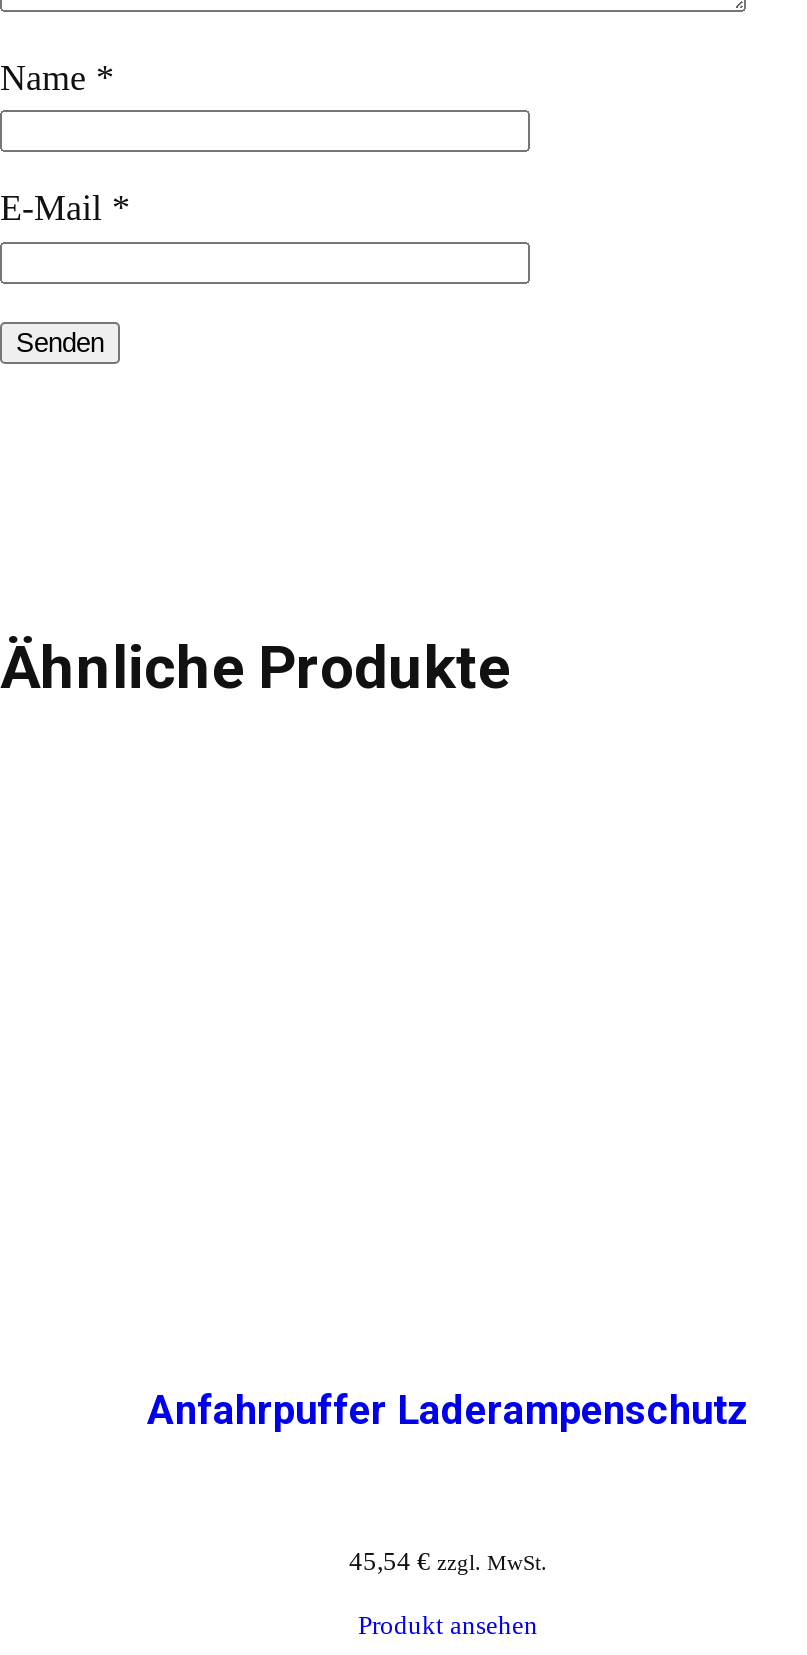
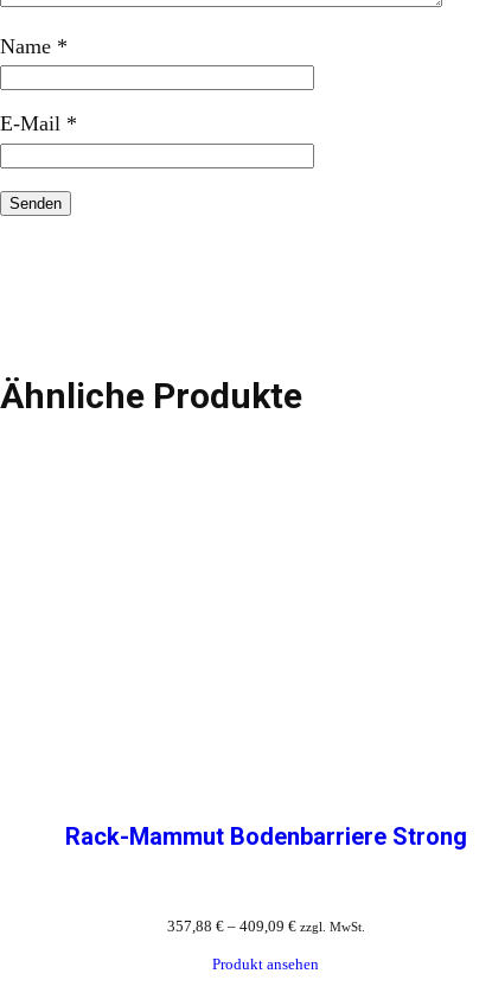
- Anfahrpuffer Laderampenschutz
+ Rack-Mammut Bodenbarriere Strong

- 45,54 € zzgl. MwSt.
+ 357,88 €– 409,09 € zzgl. MwSt.
